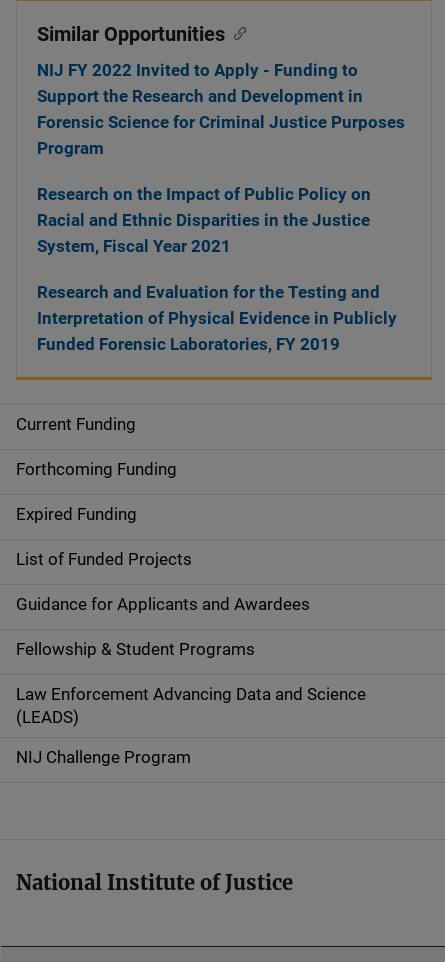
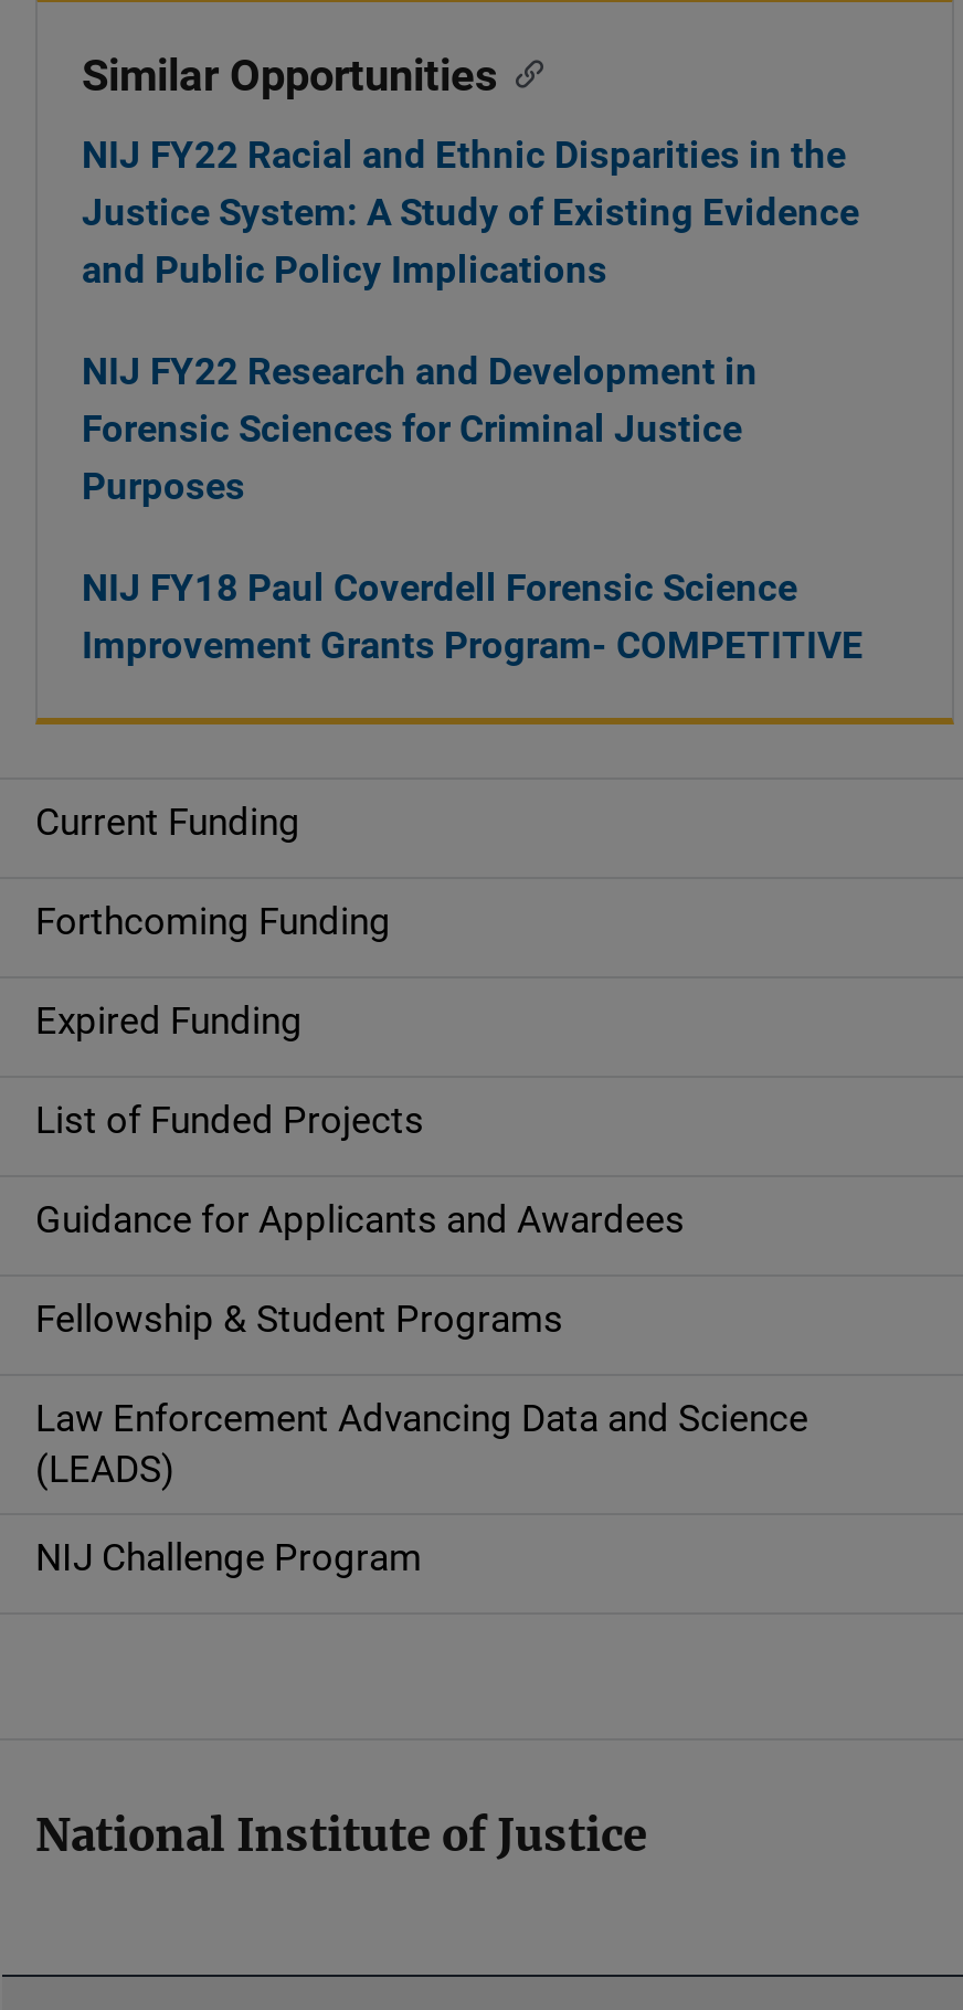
- NIJ FY 2022 Invited to Apply - Funding to
- Support the Research and Development in
- Forensic Science for Criminal Justice Purposes
- Program
+ NIJ FY22 Racial and Ethnic Disparities in the
+ Justice System: A Study of Existing Evidence
+ and Public Policy Implications

- Research on the Impact of Public Policy on
- Racial and Ethnic Disparities in the Justice
- System, Fiscal Year 2021
+ NIJ FY22 Research and Development in
+ Forensic Sciences for Criminal Justice
+ Purposes

- Research and Evaluation for the Testing and
- Interpretation of Physical Evidence in Publicly
- Funded Forensic Laboratories, FY 2019
+ NIJ FY18 Paul Coverdell Forensic Science
+ Improvement Grants Program- COMPETITIVE
